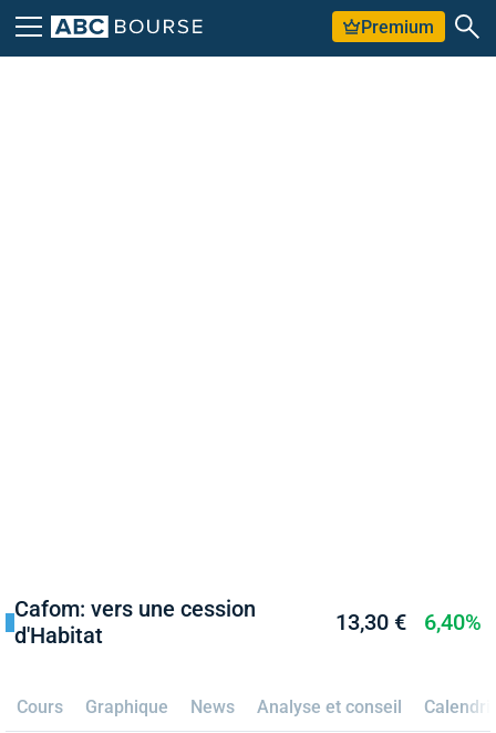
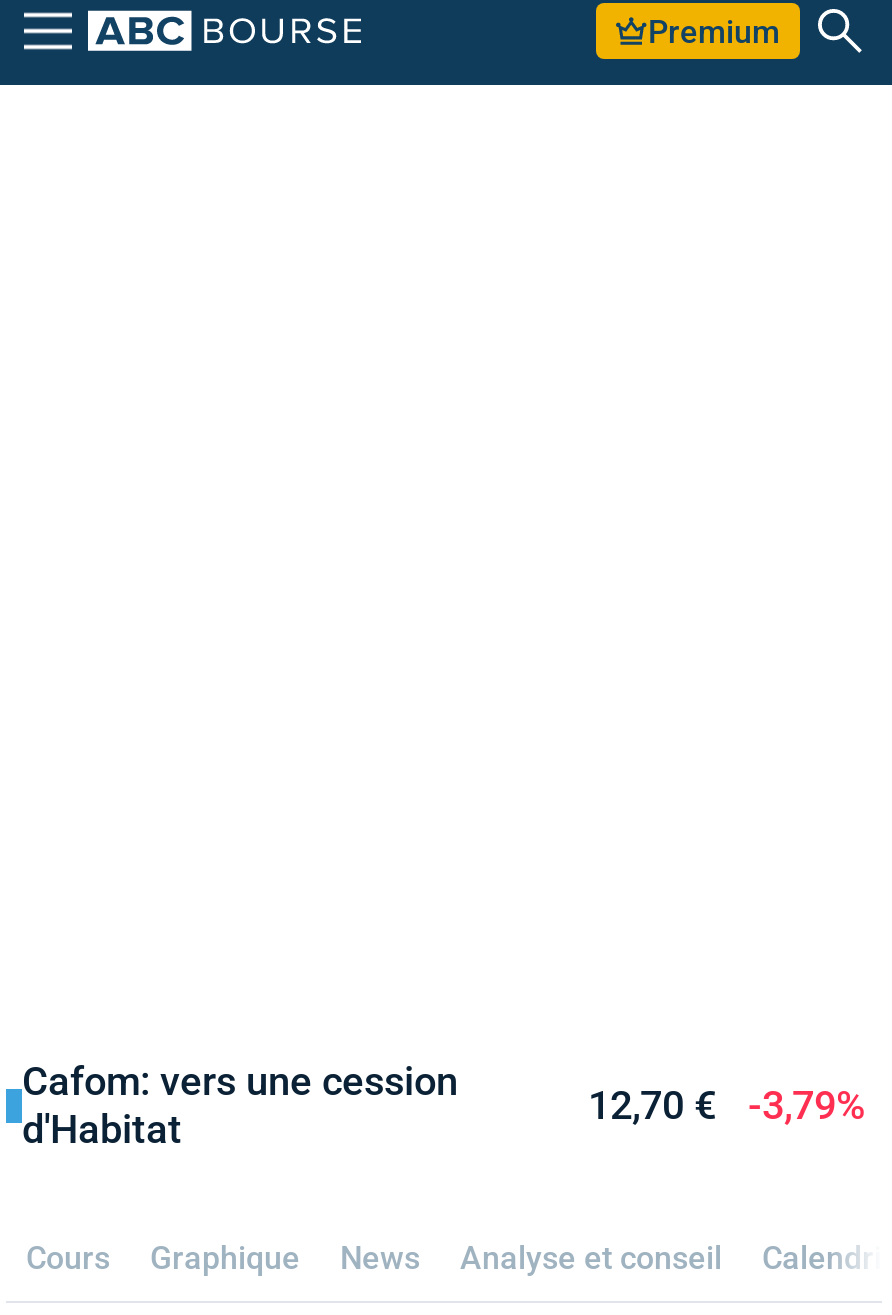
- 13,30 €
+ 12,70 €

- 6,40%
+ -3,79%
